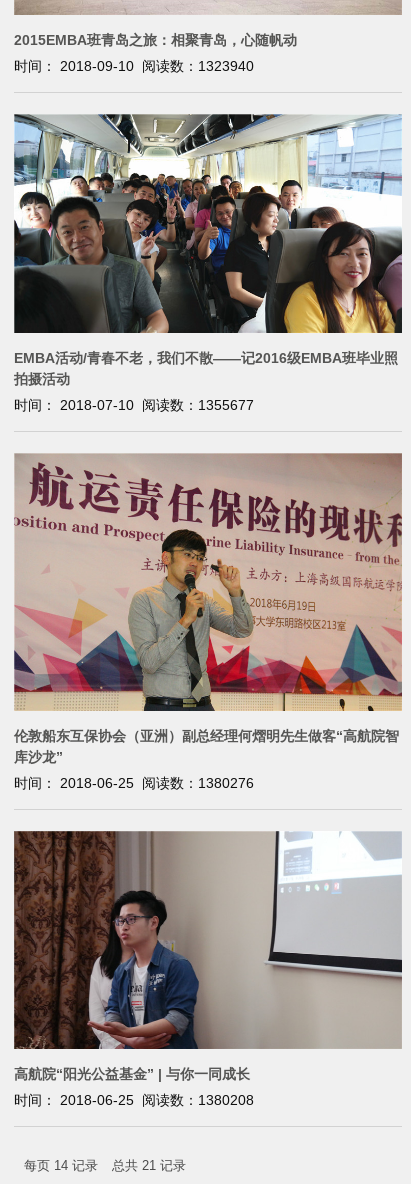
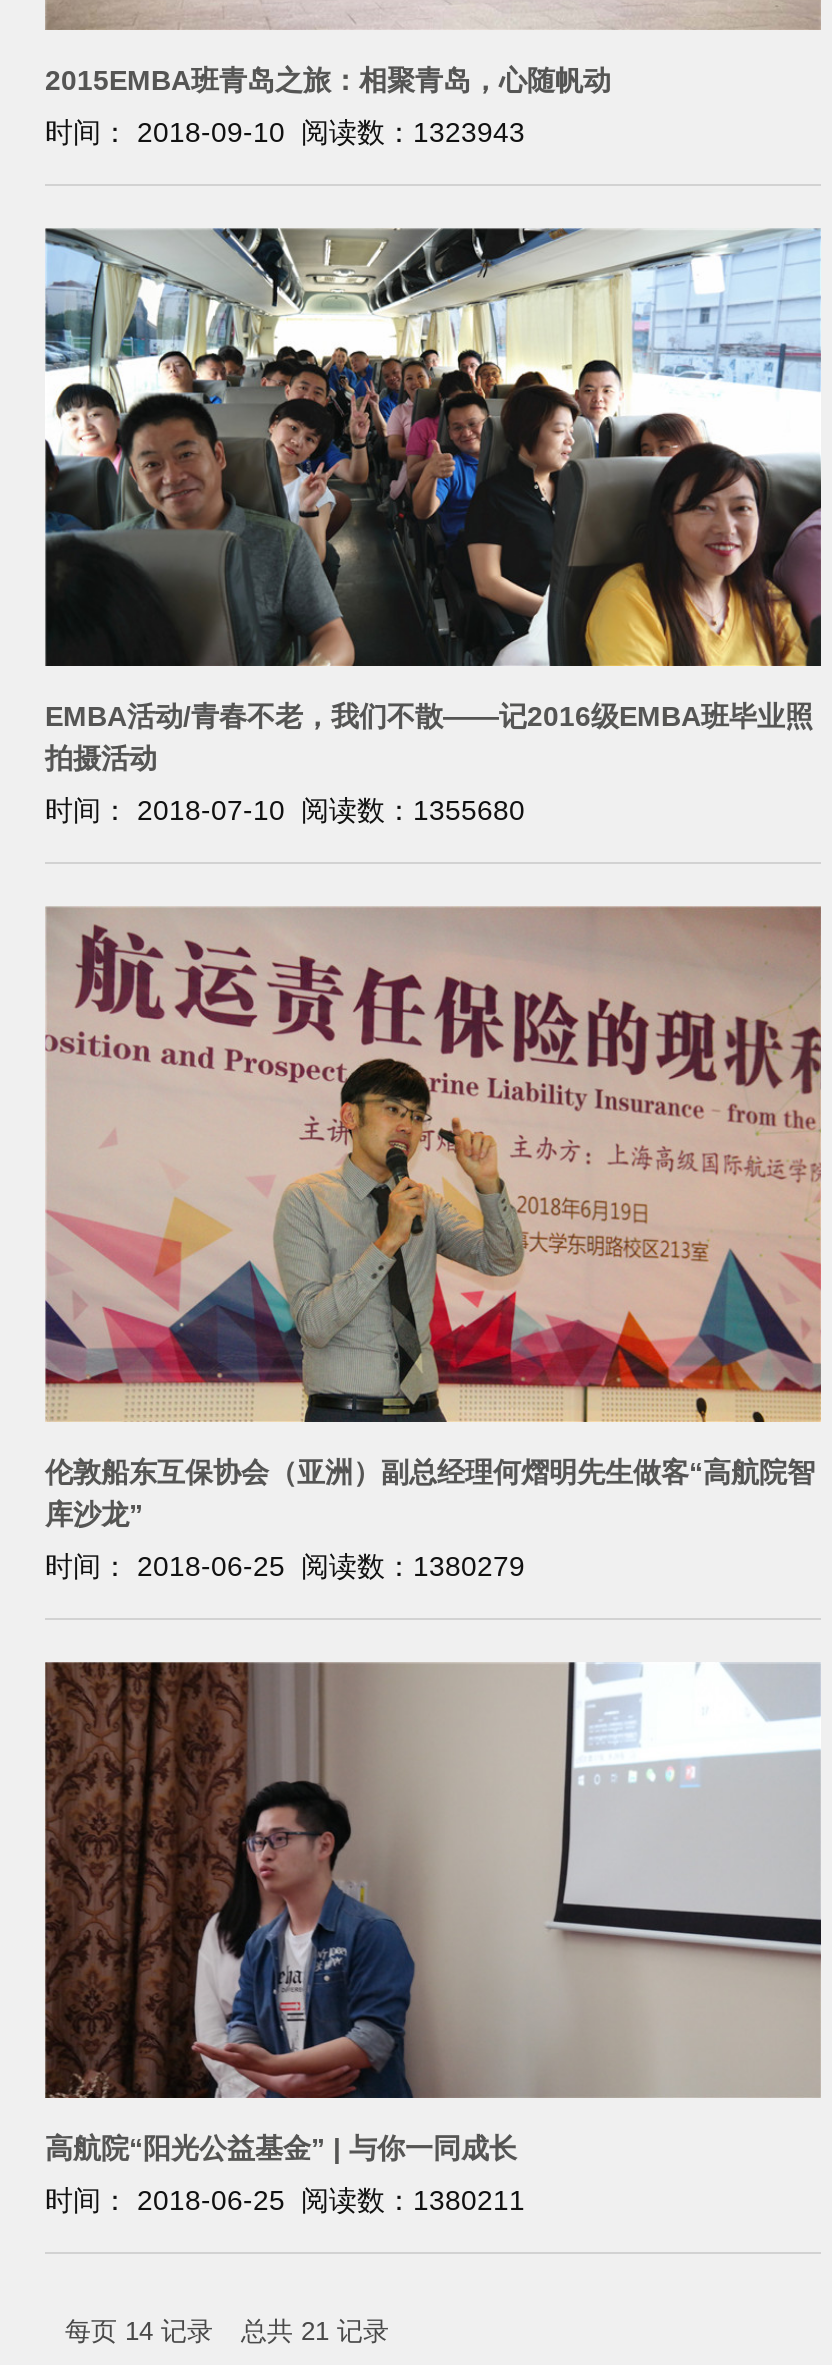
- 时间： 2018-09-10 阅读数：1323940
+ 时间： 2018-09-10 阅读数：1323943

- 时间： 2018-07-10 阅读数：1355677
+ 时间： 2018-07-10 阅读数：1355680

- 时间： 2018-06-25 阅读数：1380276
+ 时间： 2018-06-25 阅读数：1380279

- 时间： 2018-06-25 阅读数：1380208
+ 时间： 2018-06-25 阅读数：1380211
